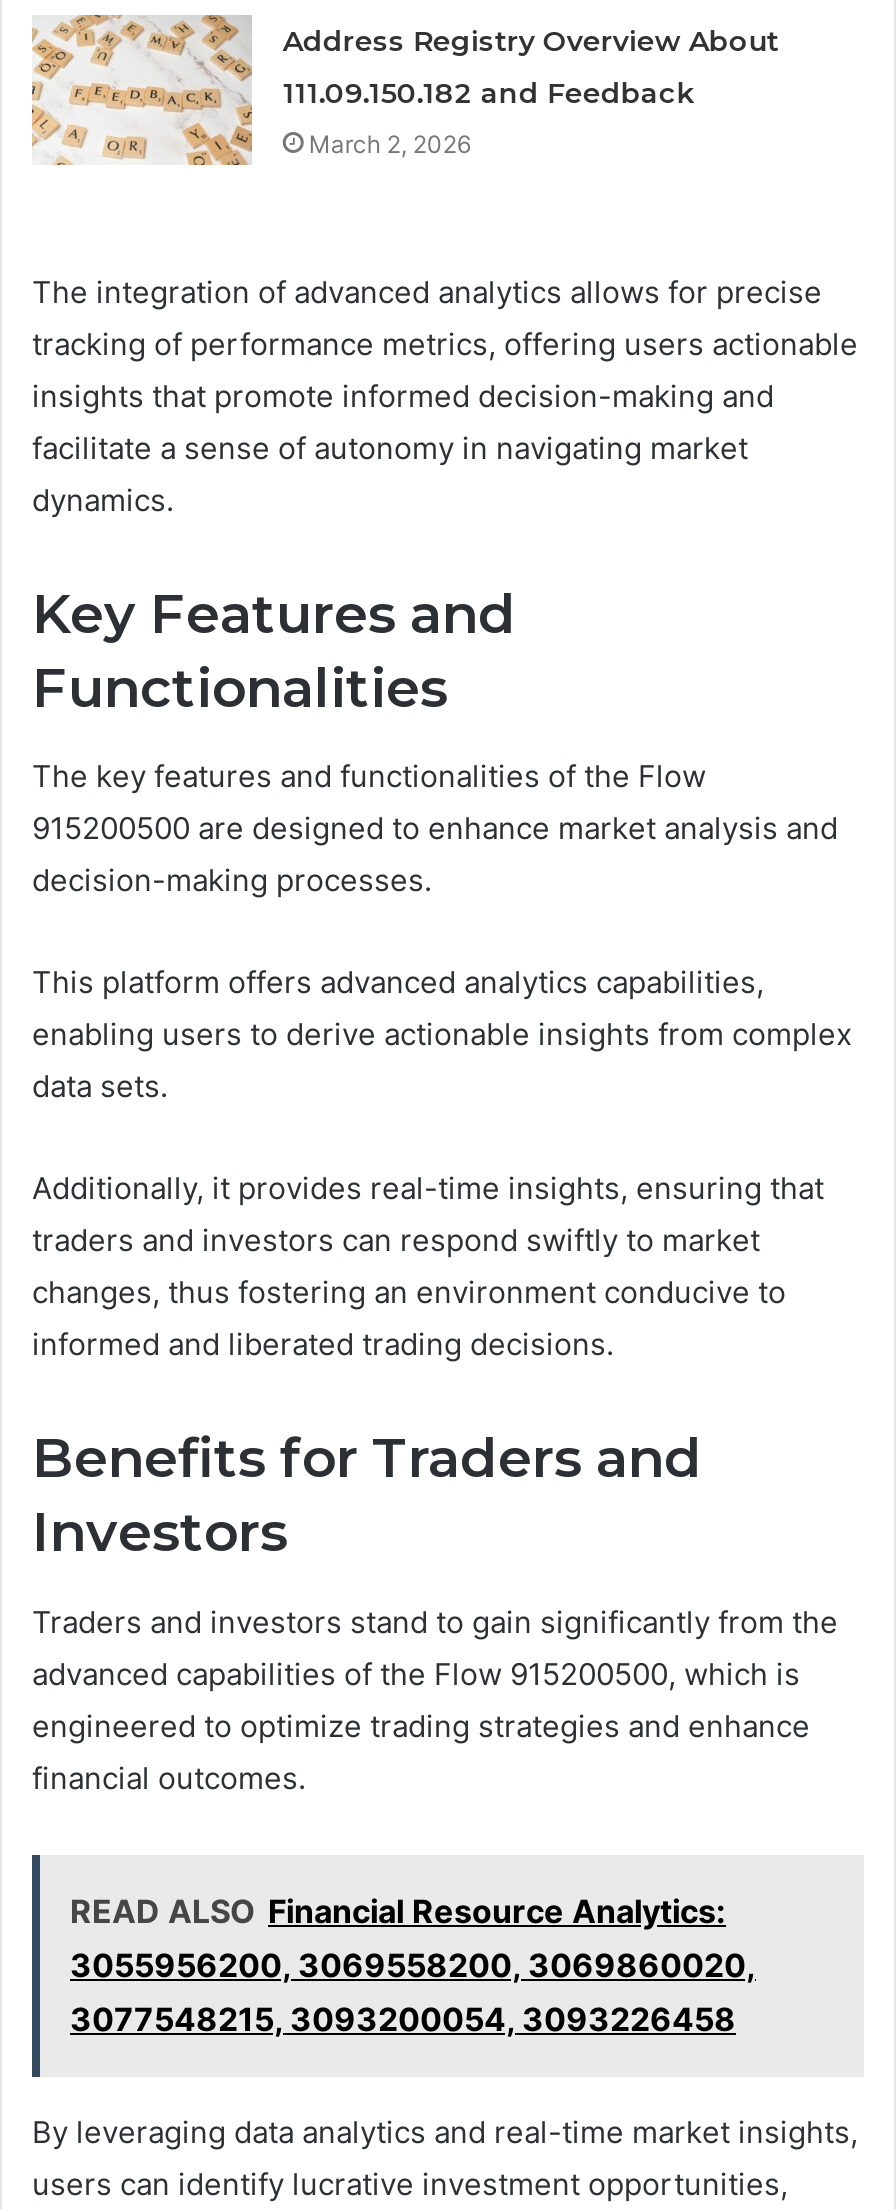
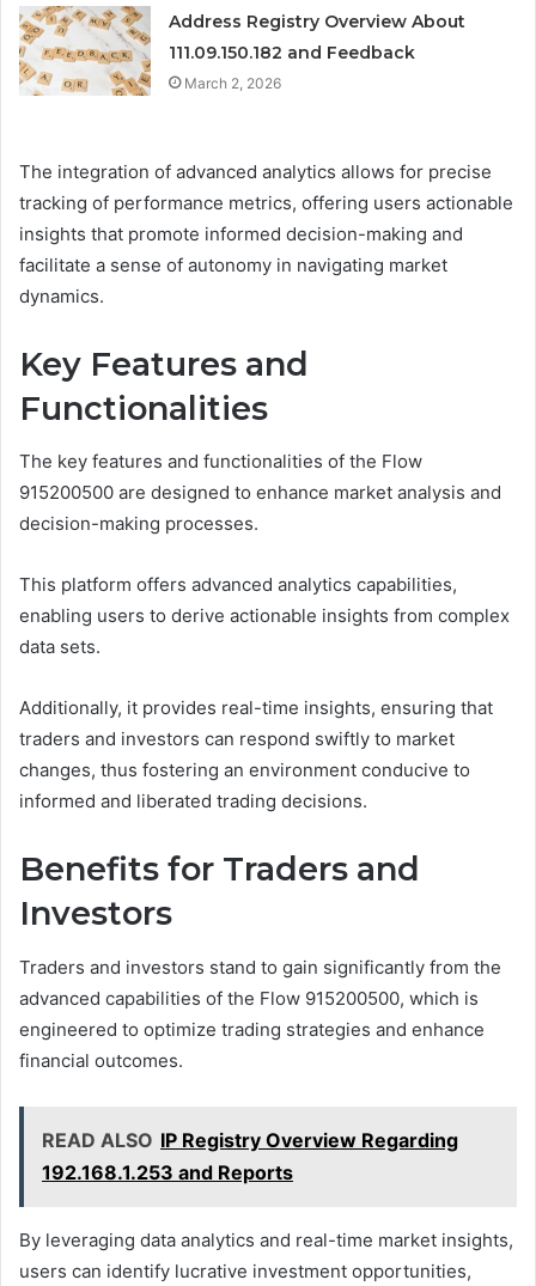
- READ ALSO Financial Resource Analytics:
- 3055956200, 3069558200, 3069860020,
- 3077548215, 3093200054, 3093226458
+ READ ALSO IP Registry Overview Regarding
+ 192.168.1.253 and Reports
